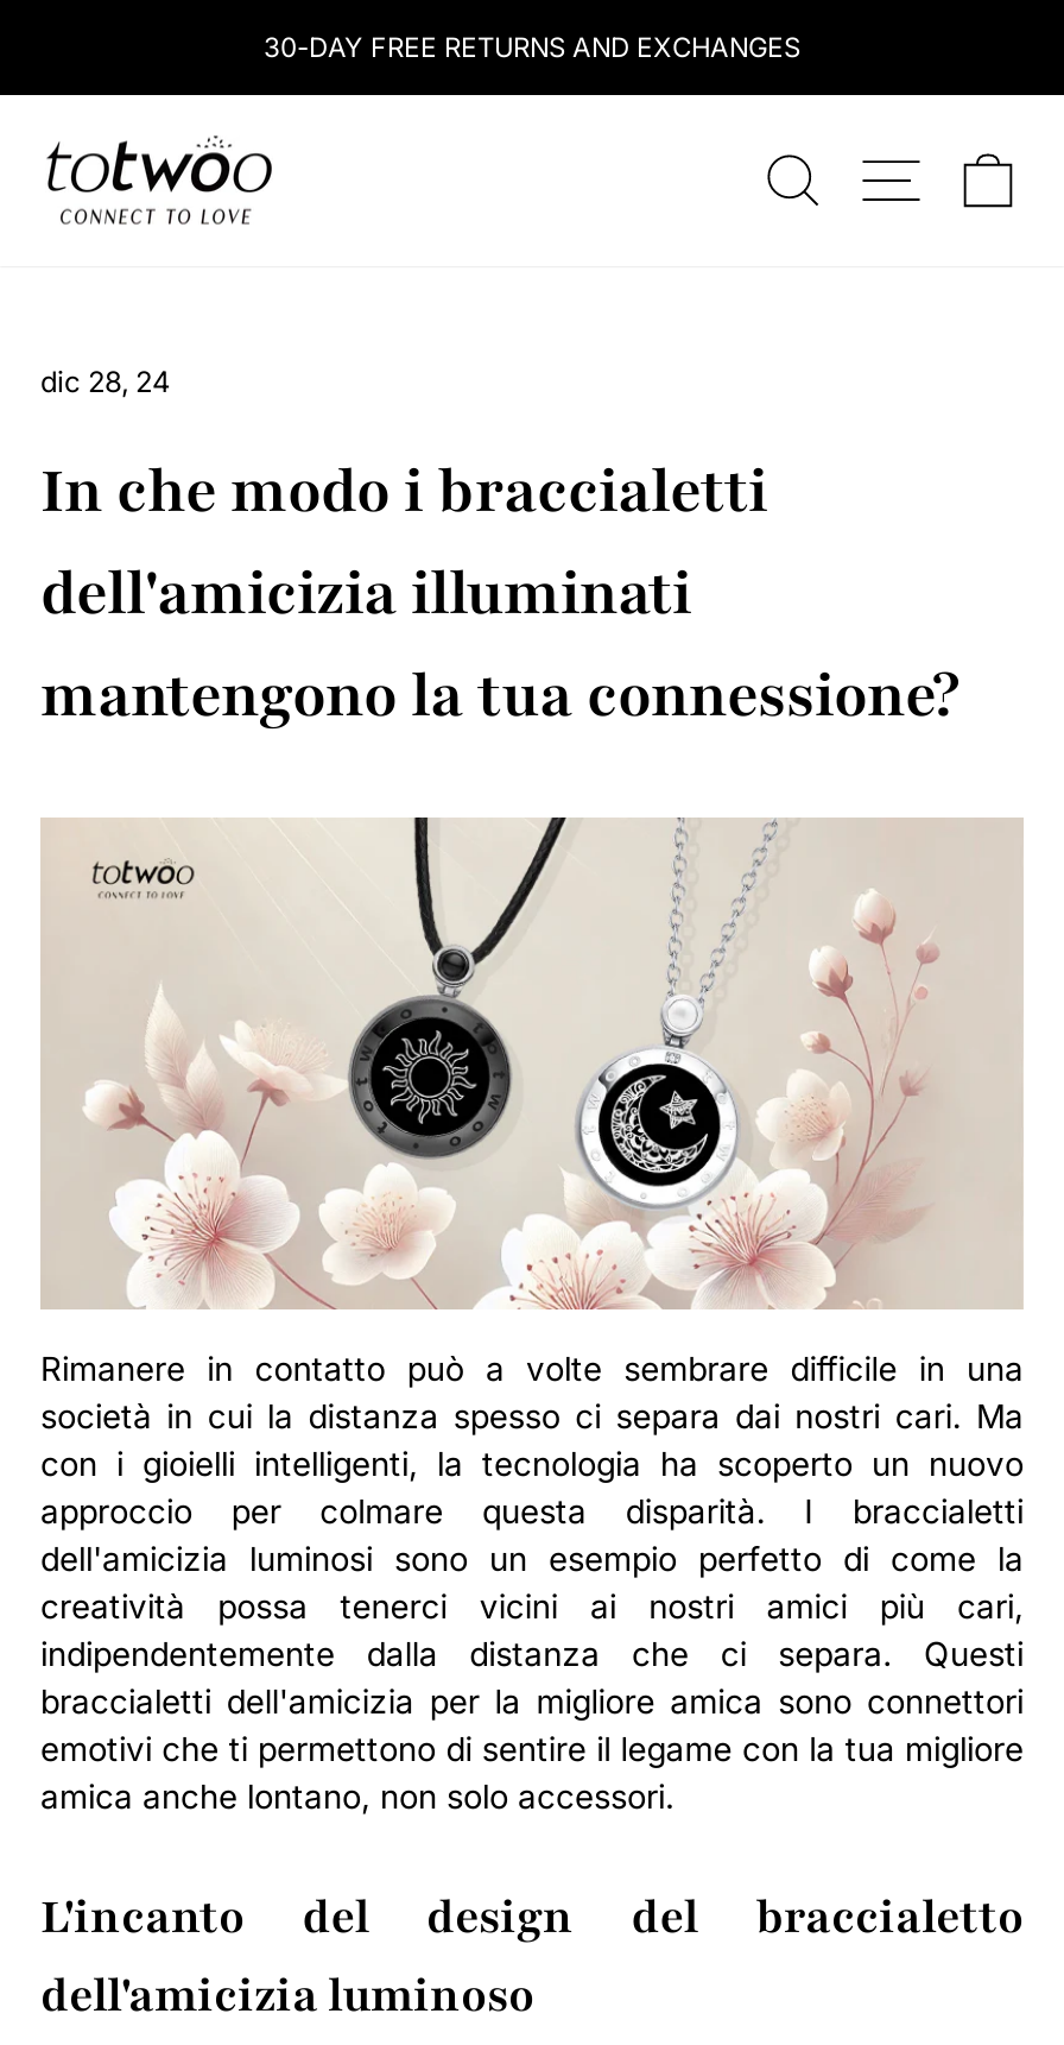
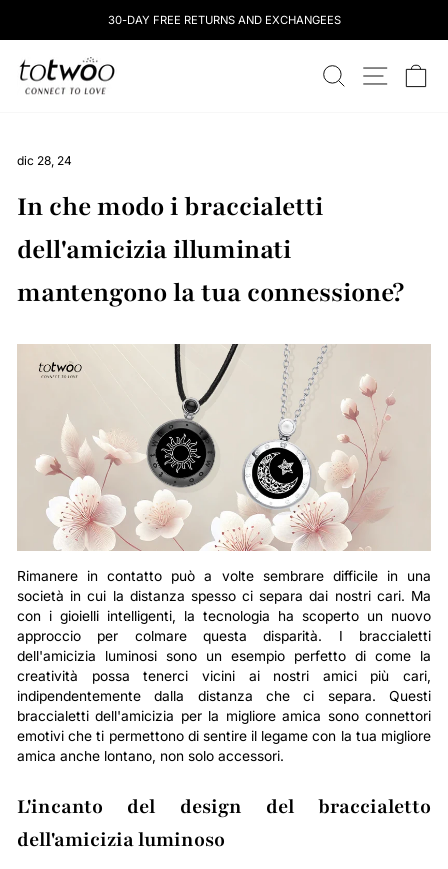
- 30-DAY FREE RETURNS AND EXCHANGES
+ 30-DAY FREE RETURNS AND EXCHANGEES
